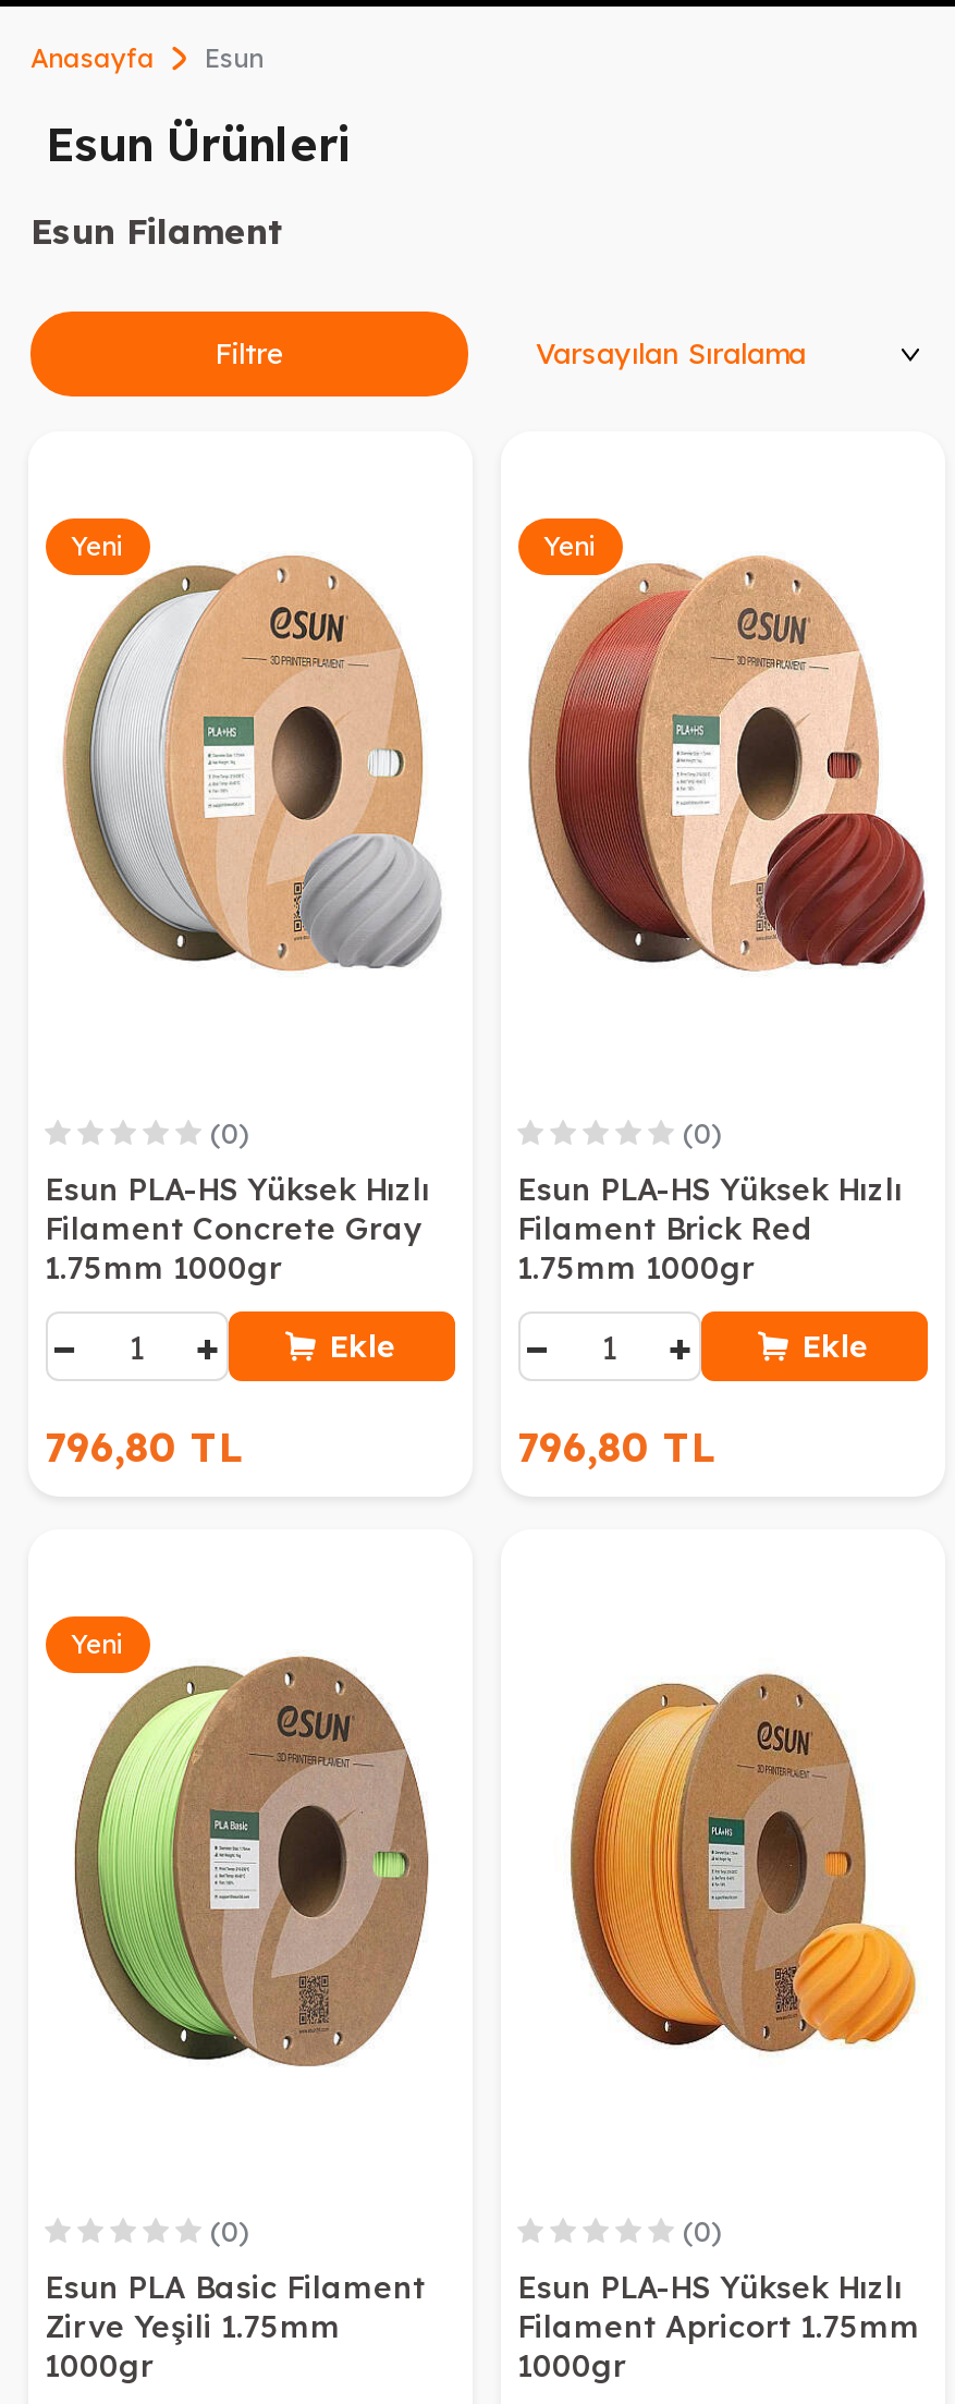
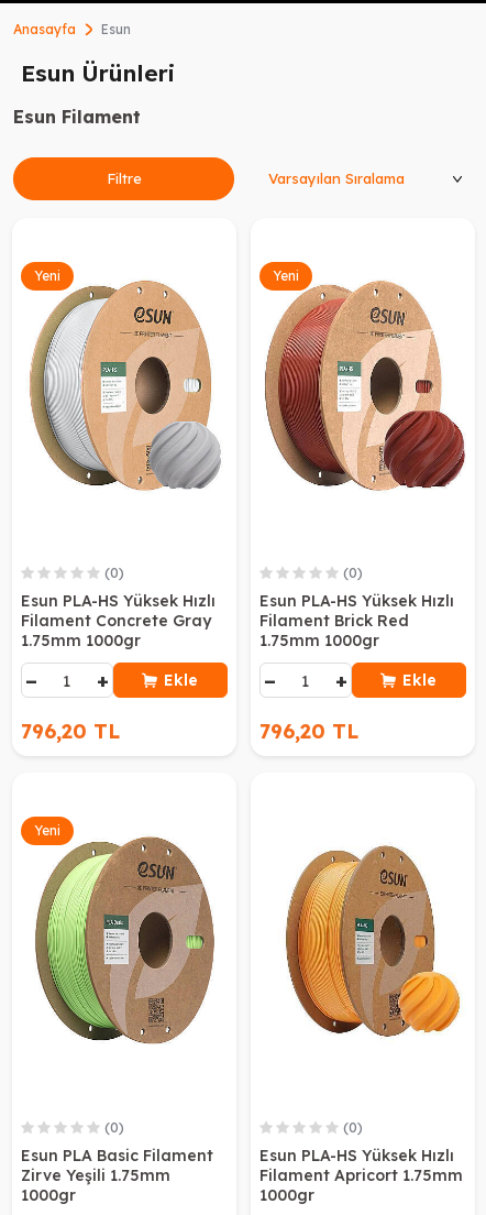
- 796,80 TL
+ 796,20 TL

- 796,80 TL
+ 796,20 TL
